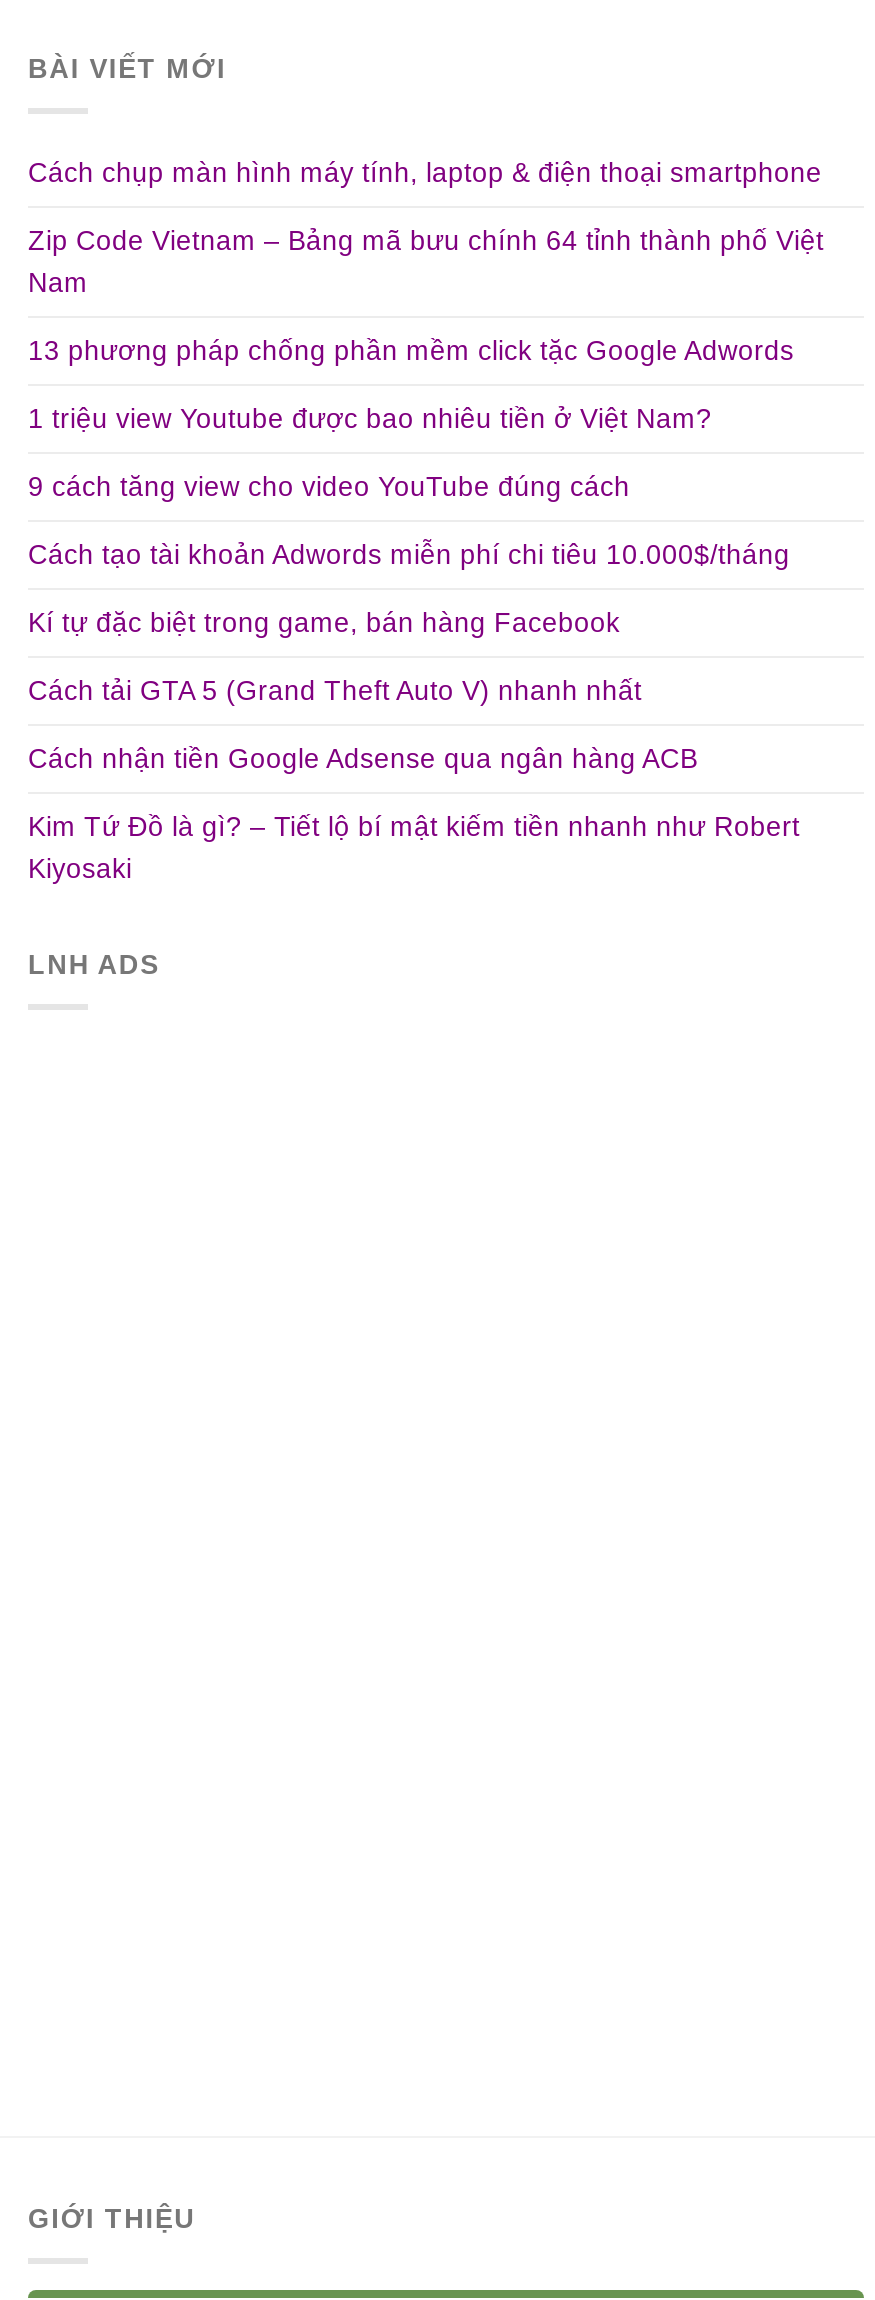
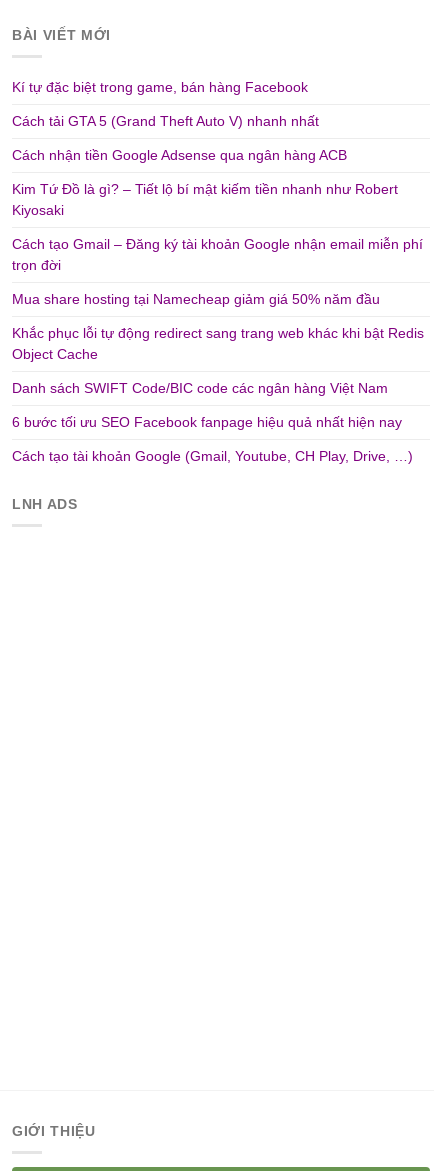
- Cách chụp màn hình máy tính, laptop & điện thoại smartphone
- Zip Code Vietnam – Bảng mã bưu chính 64 tỉnh thành phố Việt
- Nam
- 13 phương pháp chống phần mềm click tặc Google Adwords
- 1 triệu view Youtube được bao nhiêu tiền ở Việt Nam?
- 9 cách tăng view cho video YouTube đúng cách
- Cách tạo tài khoản Adwords miễn phí chi tiêu 10.000$/tháng

moved up: Kí tự đặc biệt trong game, bán hàng Facebook | Cách tải GTA 5 (Grand Theft Auto V) nhanh nhất | Cách nhận tiền Google Adsense qua ngân hàng ACB | Kim Tứ Đồ là gì? – Tiết lộ bí mật kiếm tiền nhanh như Robert | Kiyosaki

+ Cách tạo Gmail – Đăng ký tài khoản Google nhận email miễn phí
+ trọn đời
+ Mua share hosting tại Namecheap giảm giá 50% năm đầu
+ Khắc phục lỗi tự động redirect sang trang web khác khi bật Redis
+ Object Cache
+ Danh sách SWIFT Code/BIC code các ngân hàng Việt Nam
+ 6 bước tối ưu SEO Facebook fanpage hiệu quả nhất hiện nay
+ Cách tạo tài khoản Google (Gmail, Youtube, CH Play, Drive, …)
